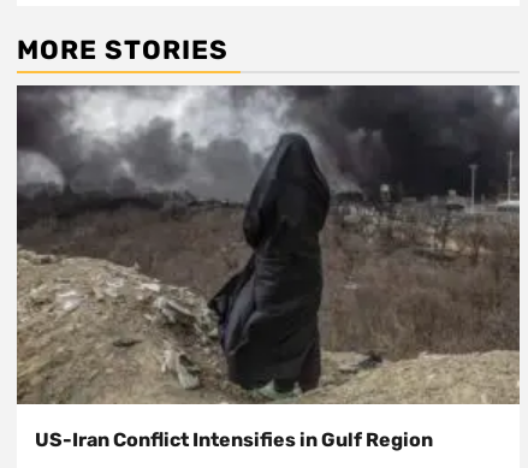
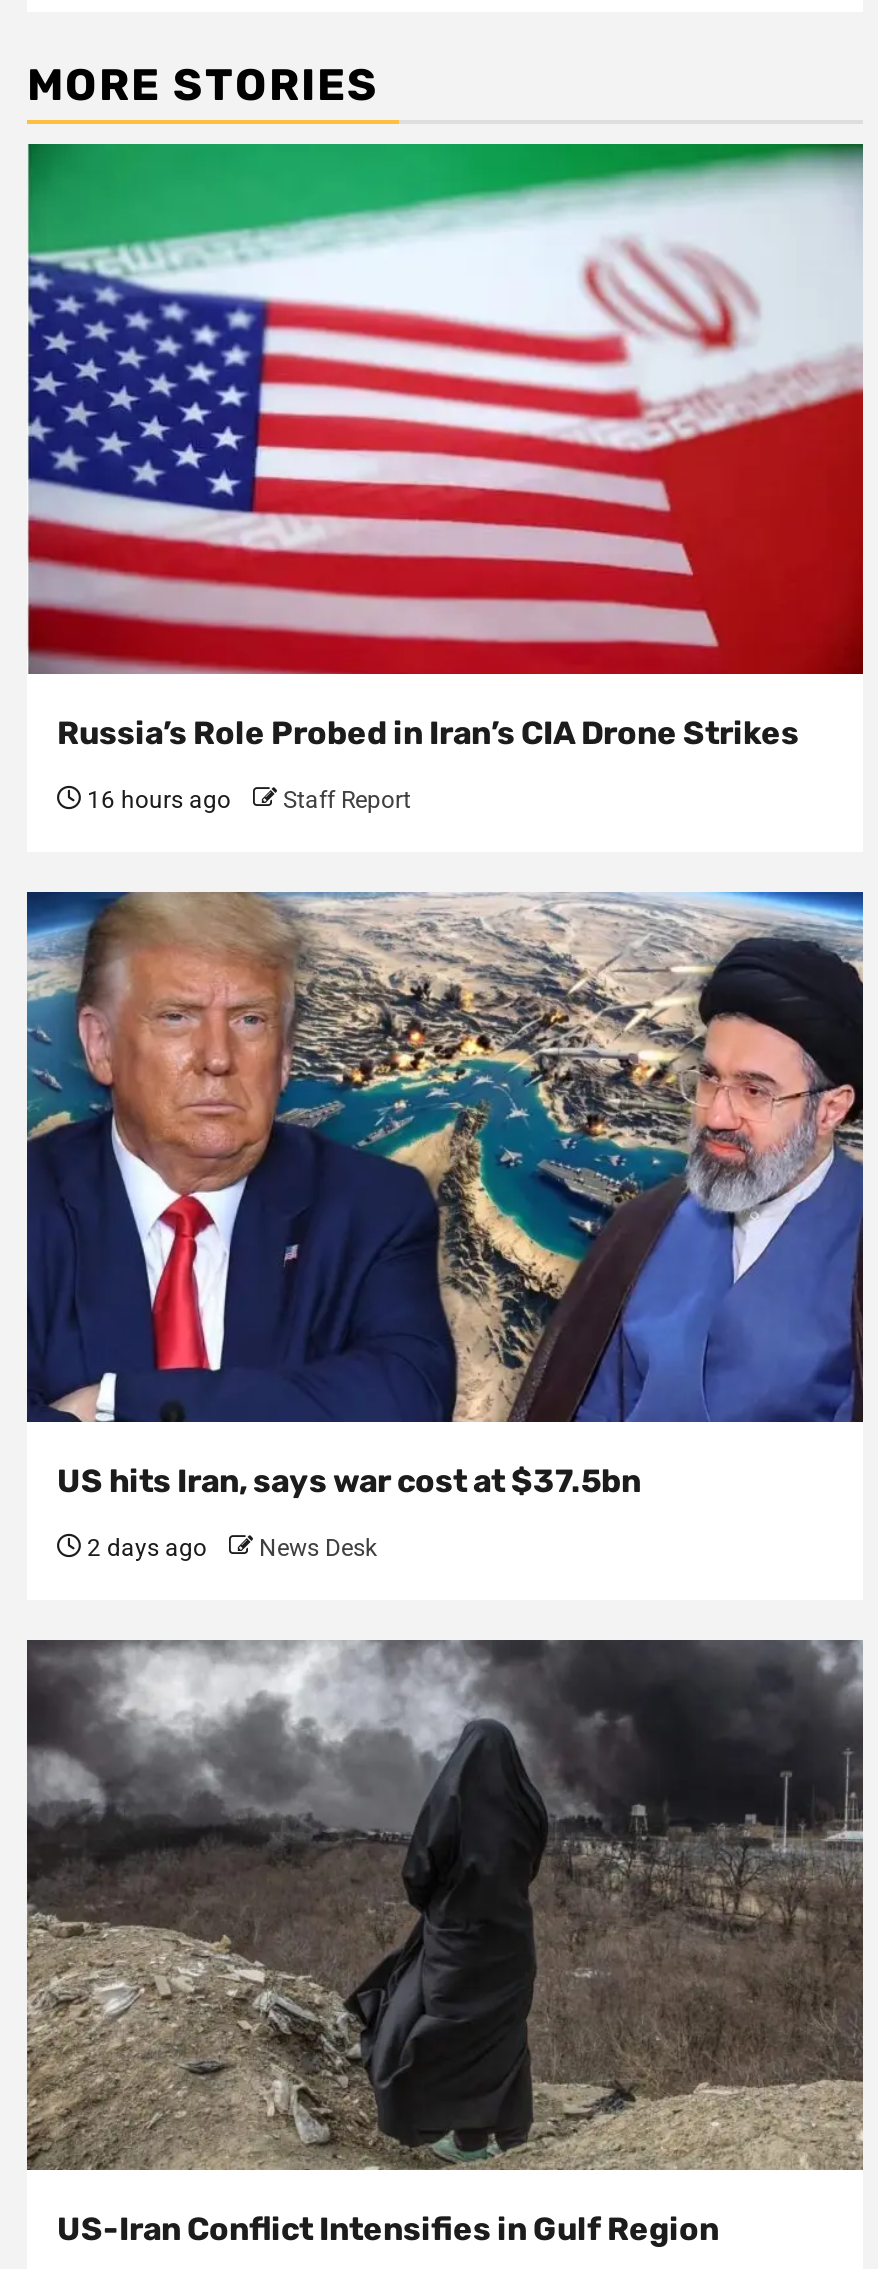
+ [image]
+ US hits Iran, says war cost at $37.5bn
+ 2 days ago
+ News Desk

+ [image]
+ Russia’s Role Probed in Iran’s CIA Drone Strikes
+ 16 hours ago
+ Staff Report
